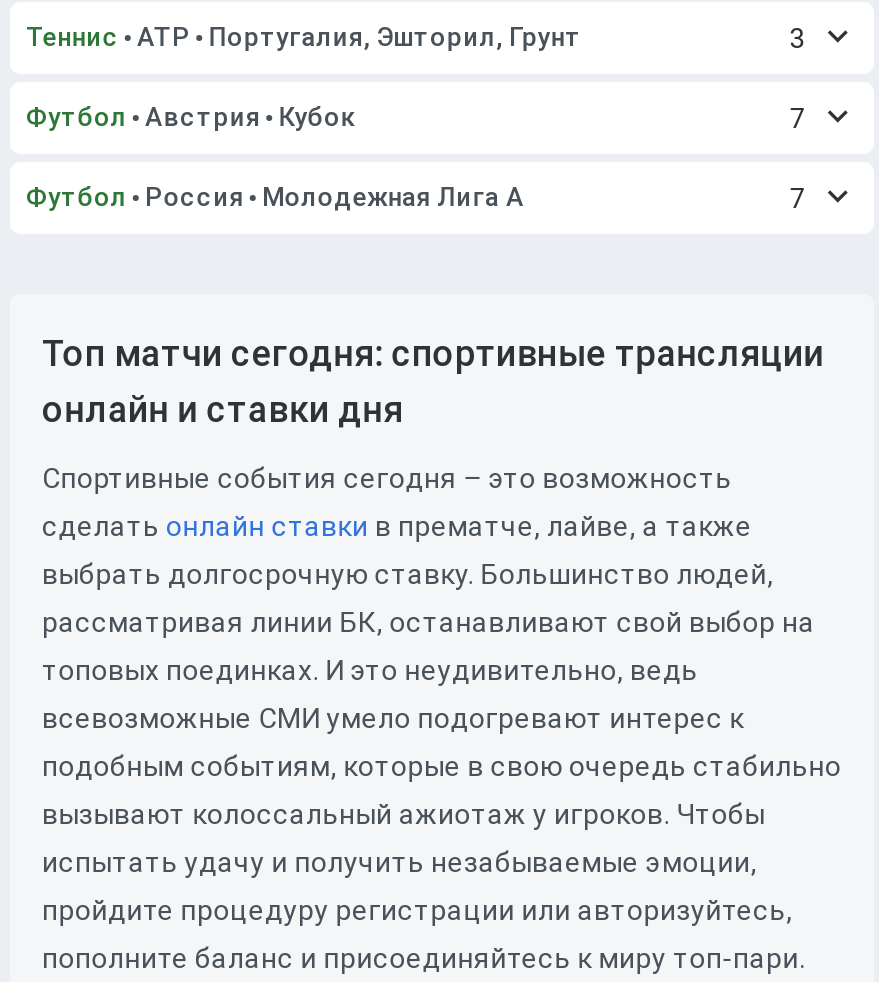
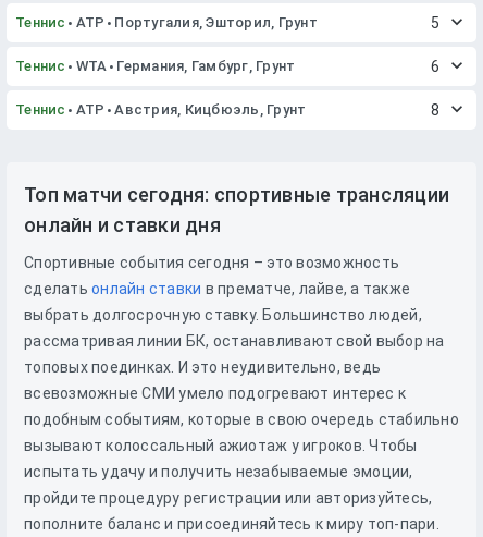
- 3
+ 5

- Футбол Австрия Кубок
- 7
+ Теннис WTA Германия, Гамбург, Грунт
+ 6

- Футбол Россия Молодежная Лига А
- 7
+ Теннис ATP Австрия, Кицбюэль, Грунт
+ 8
